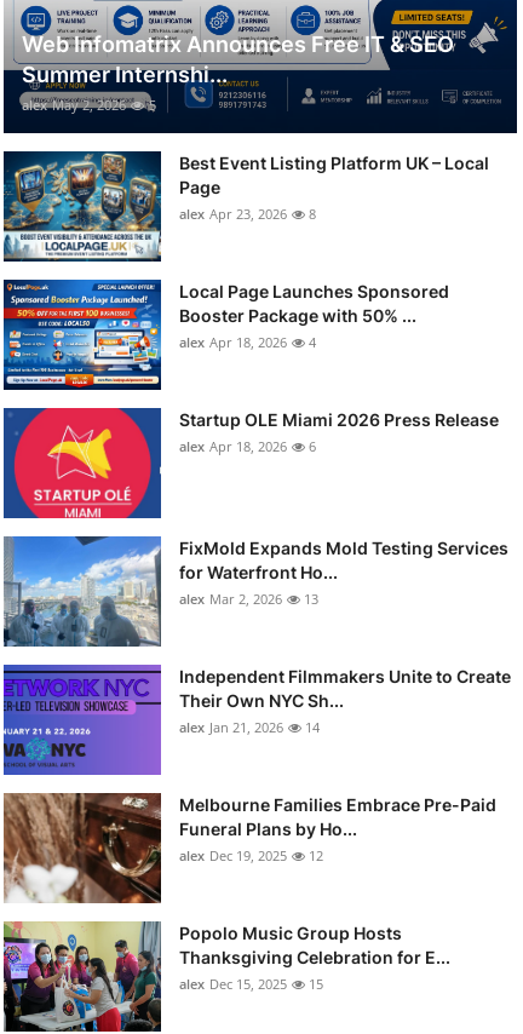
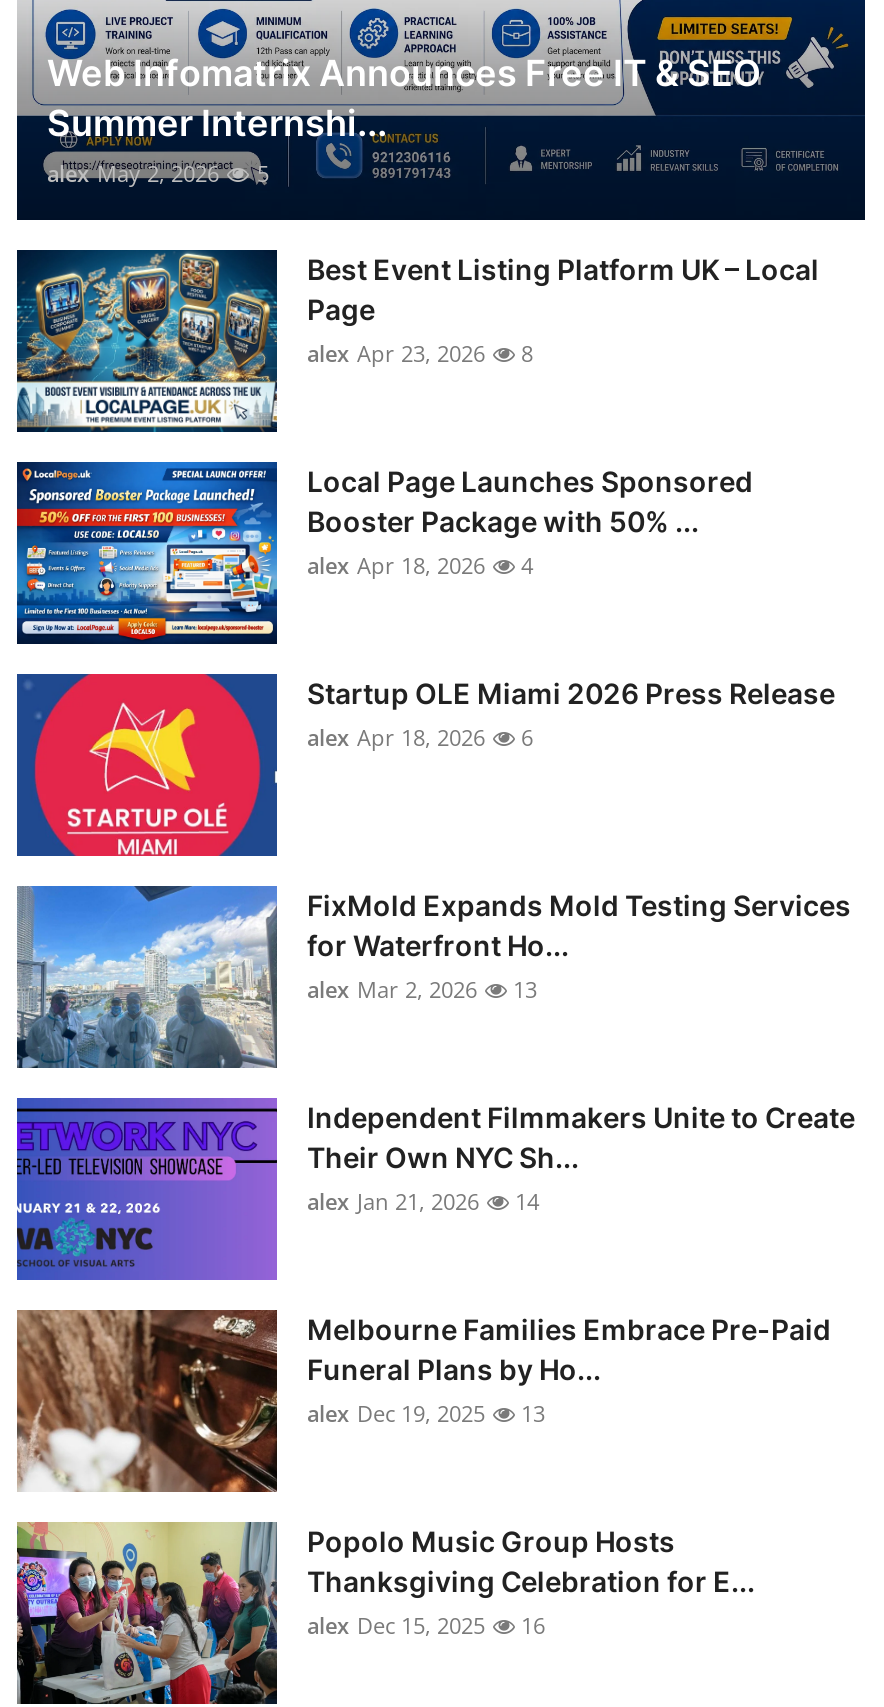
- alex Dec 19, 2025 12
+ alex Dec 19, 2025 13

- alex Dec 15, 2025 15
+ alex Dec 15, 2025 16
